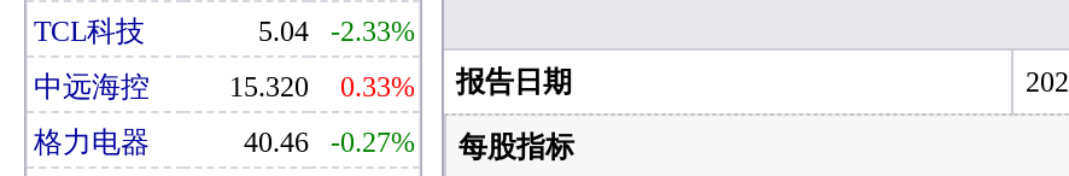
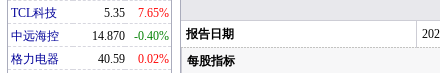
- 5.04
+ 5.35

- -2.33%
+ 7.65%

- 15.320
+ 14.870

- 0.33%
+ -0.40%

- 40.46
+ 40.59

- -0.27%
+ 0.02%
